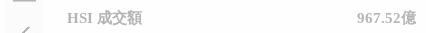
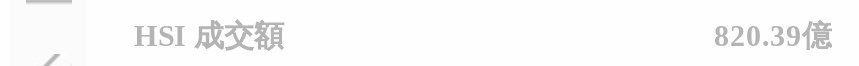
- 967.52億
+ 820.39億
